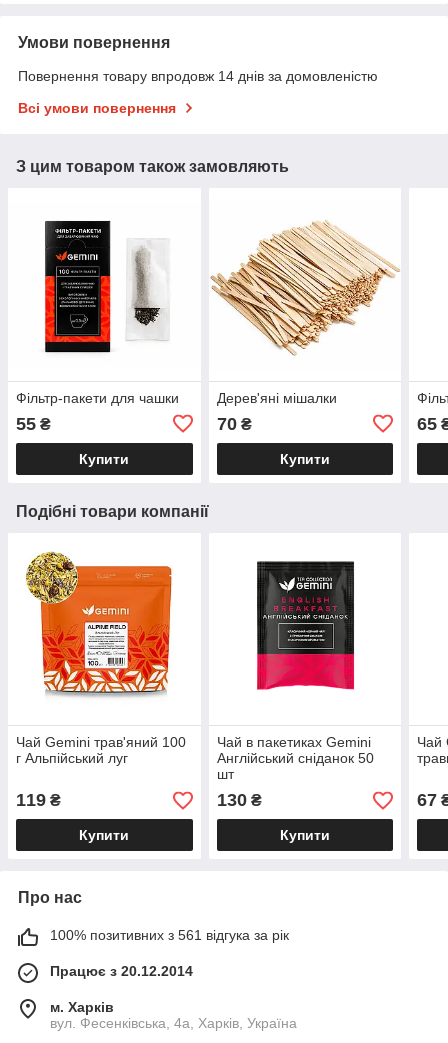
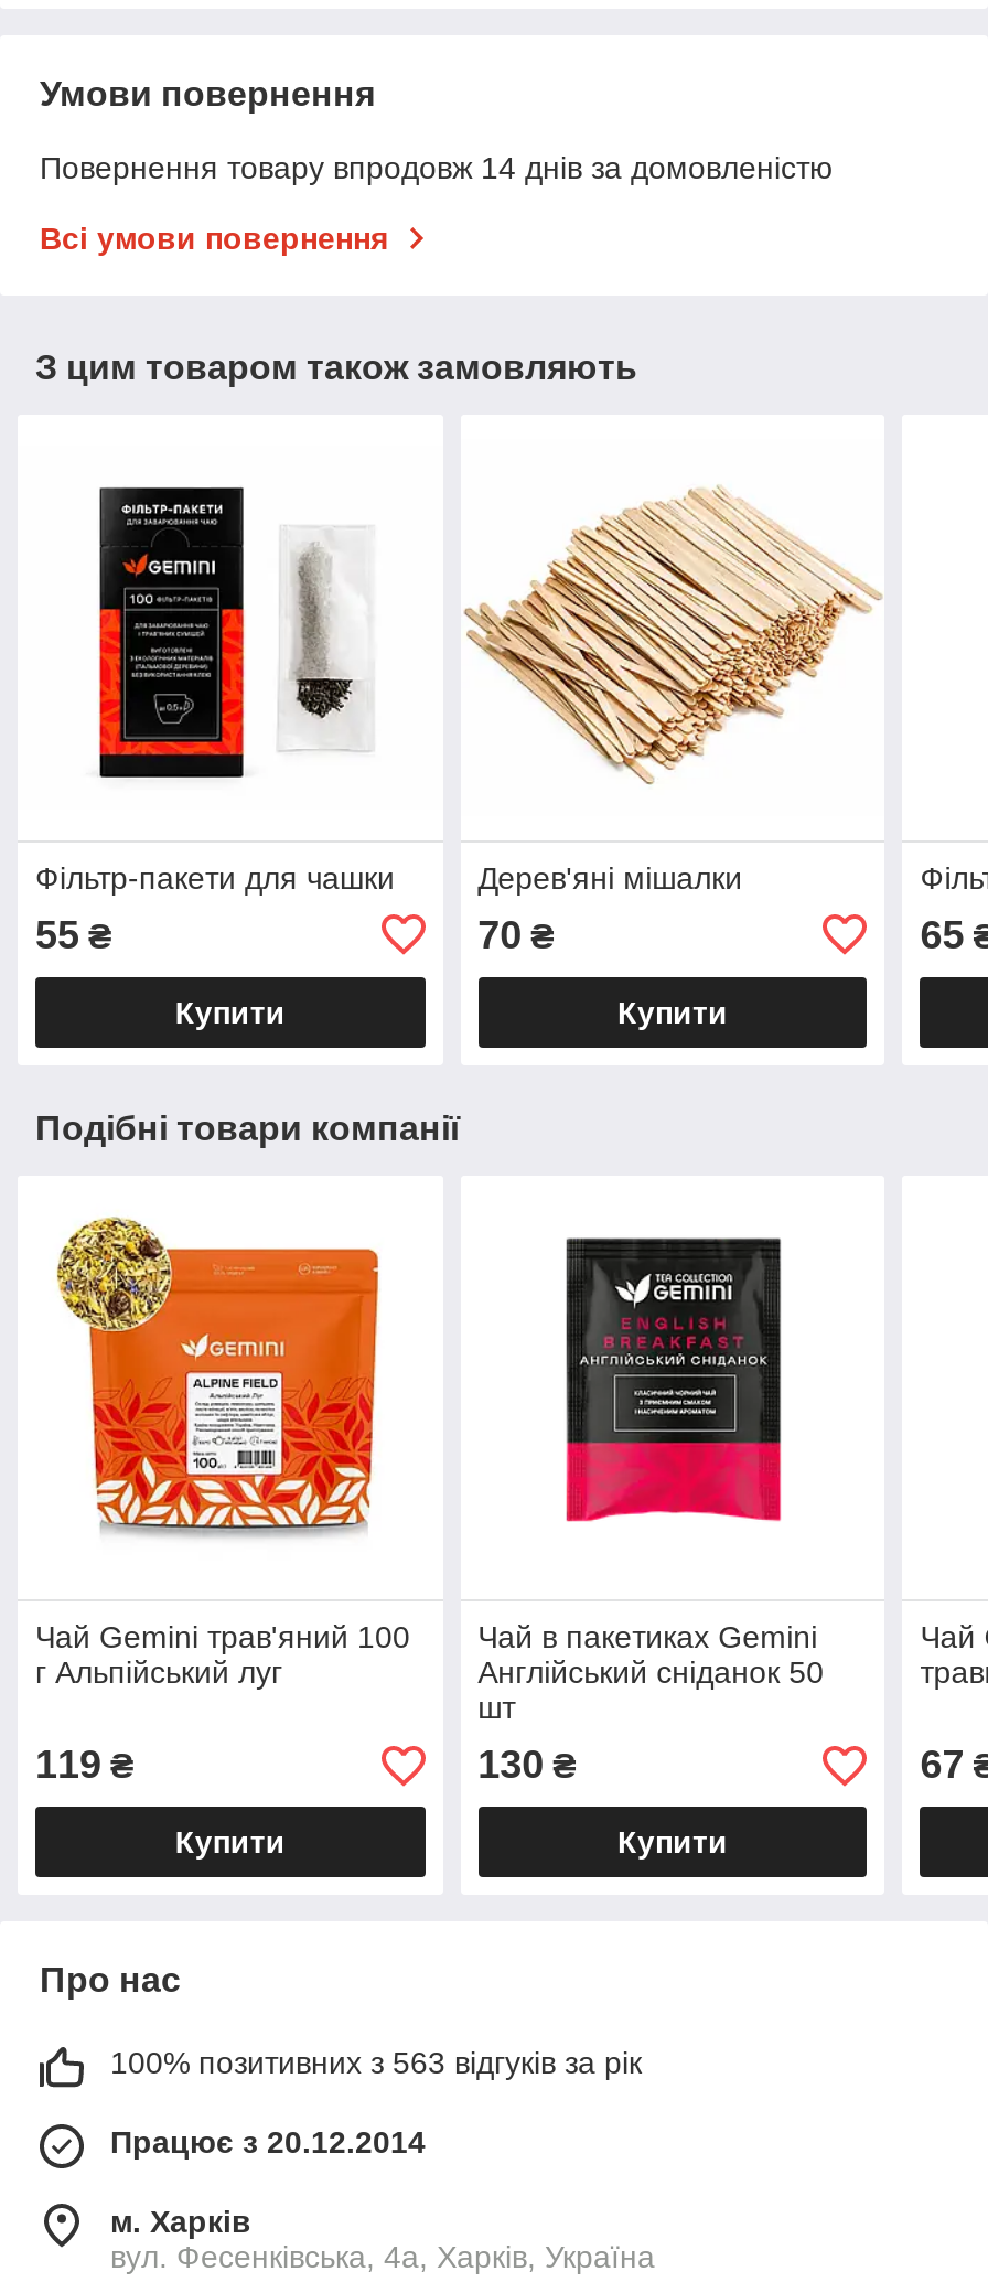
- 100% позитивних з 561 відгука за рік
+ 100% позитивних з 563 відгуків за рік
